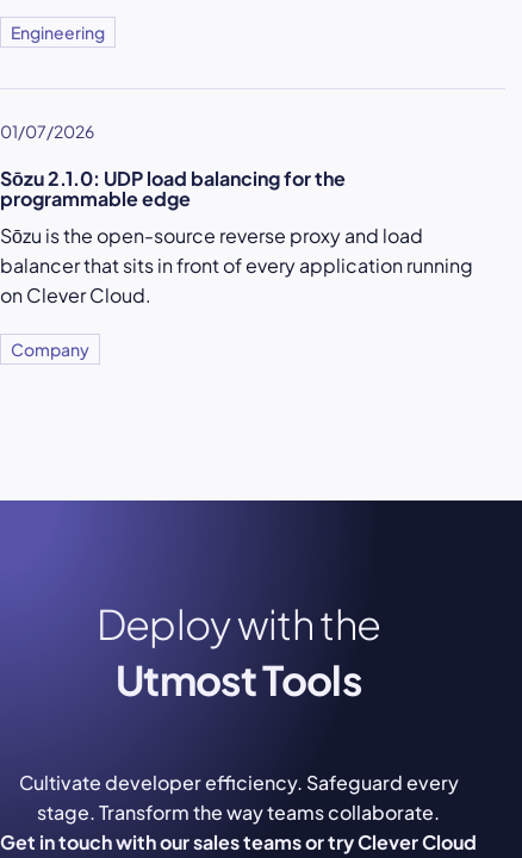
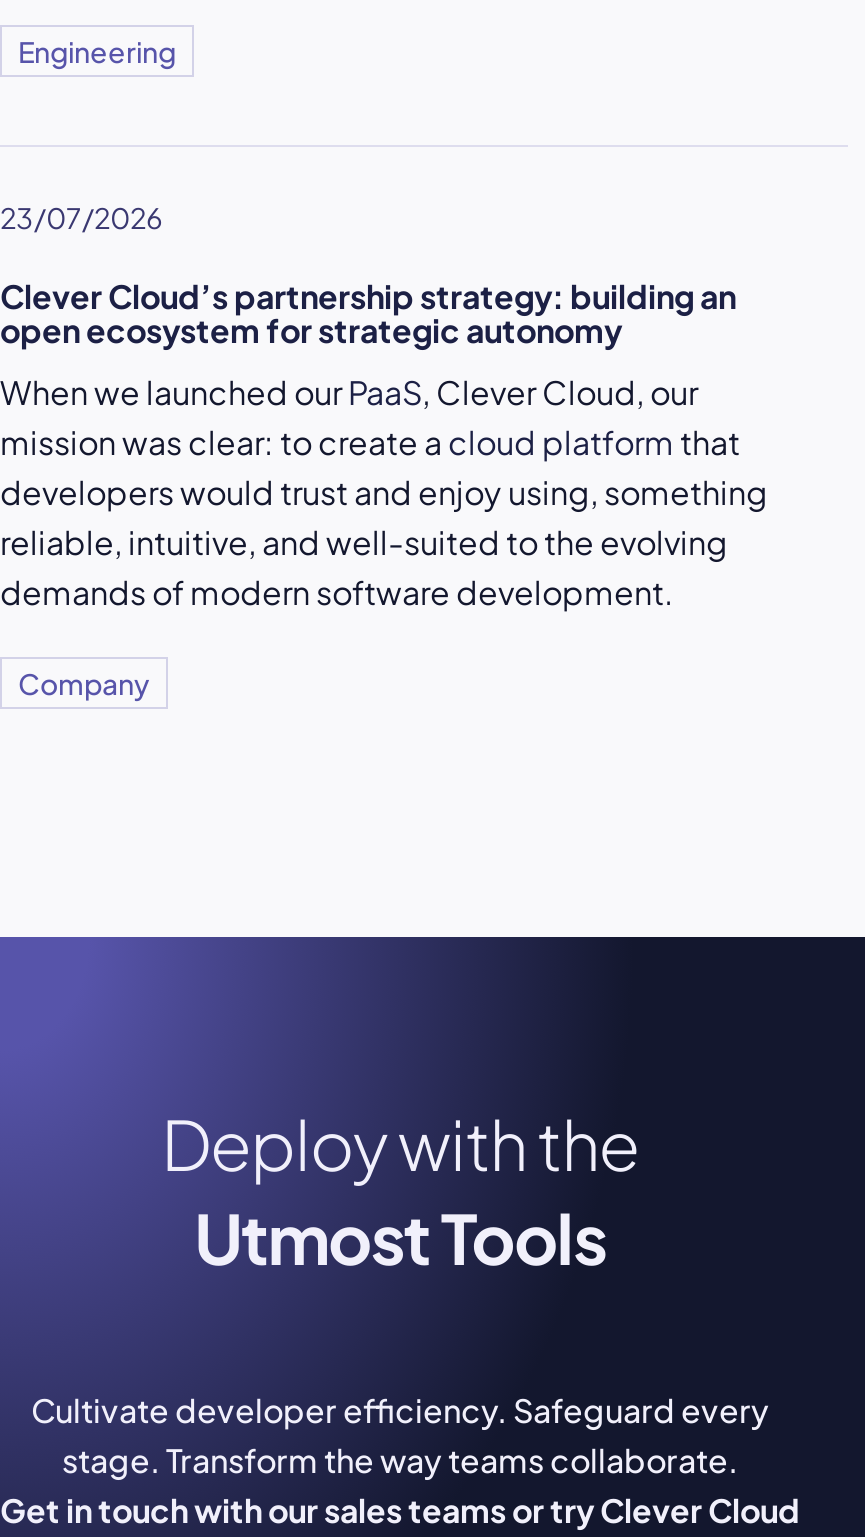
- 01/07/2026
+ 23/07/2026

- Sōzu 2.1.0: UDP load balancing for the
- programmable edge
+ Clever Cloud’s partnership strategy: building an
+ open ecosystem for strategic autonomy

- Sōzu is the open-source reverse proxy and load
- balancer that sits in front of every application running
- on Clever Cloud.
+ When we launched our PaaS, Clever Cloud, our
+ mission was clear: to create a cloud platform that
+ developers would trust and enjoy using, something
+ reliable, intuitive, and well-suited to the evolving
+ demands of modern software development.
